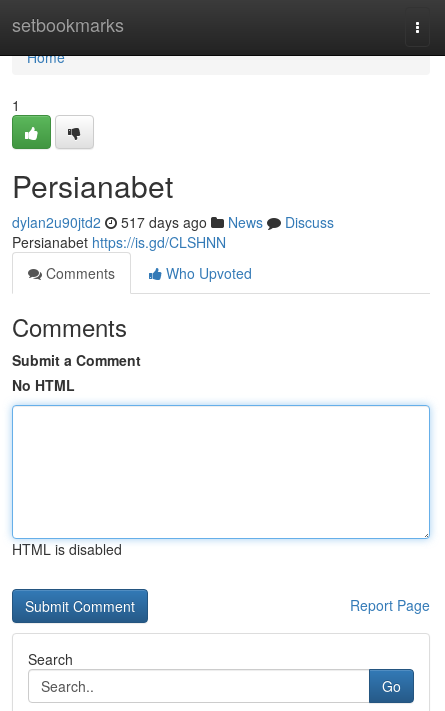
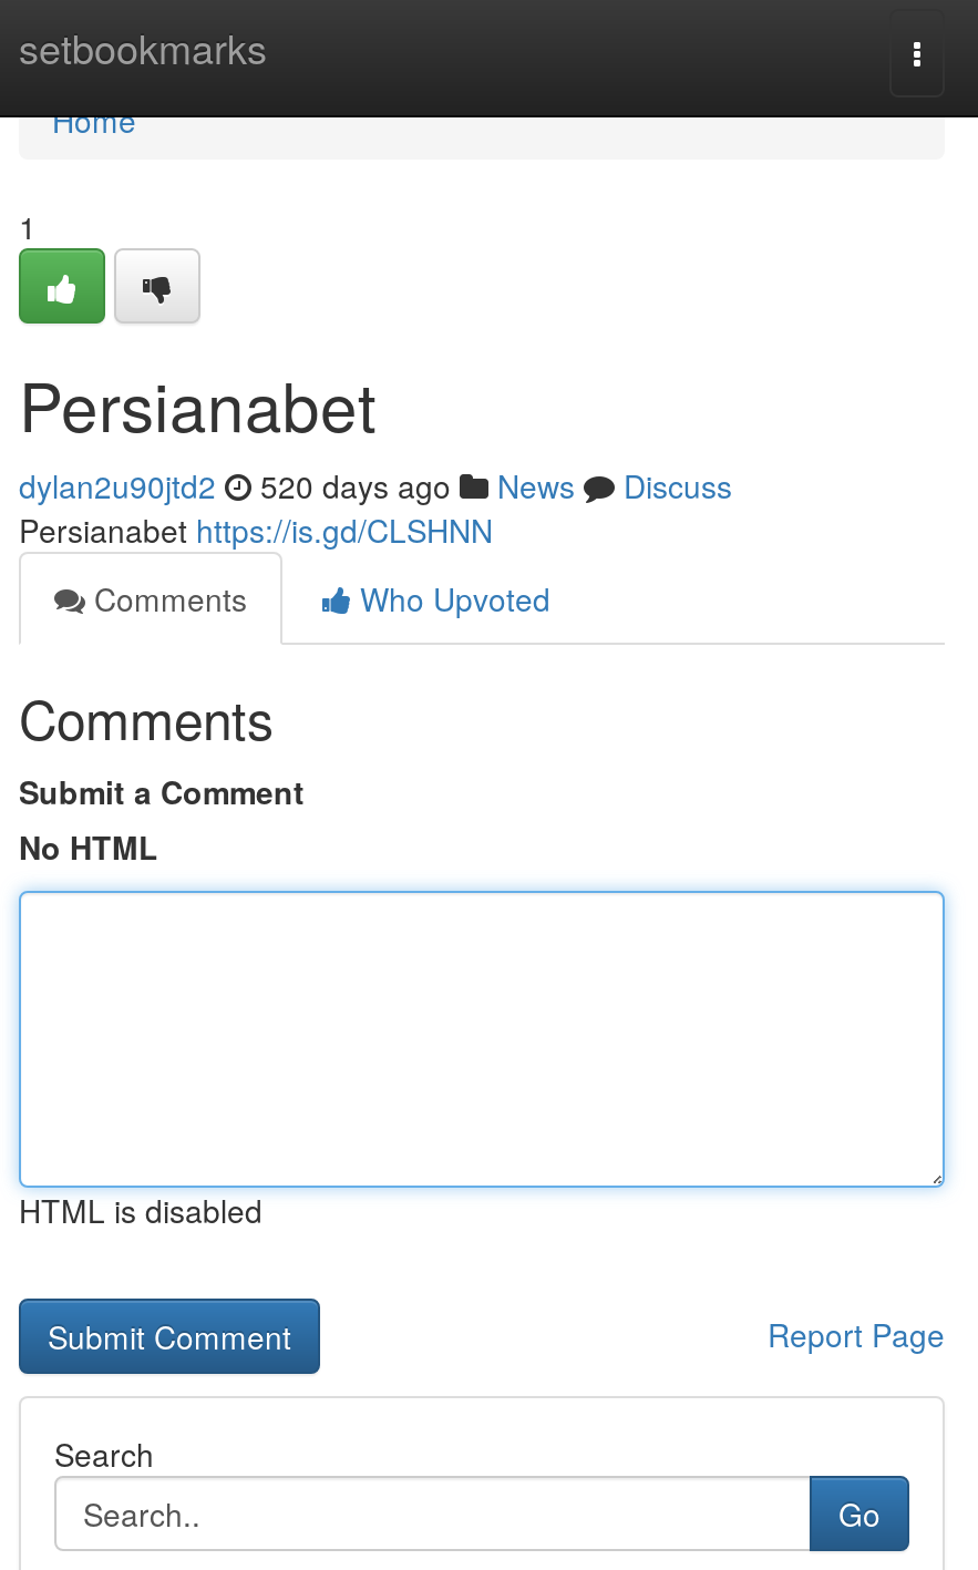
- dylan2u90jtd2 517 days ago News Discuss
+ dylan2u90jtd2 520 days ago News Discuss
